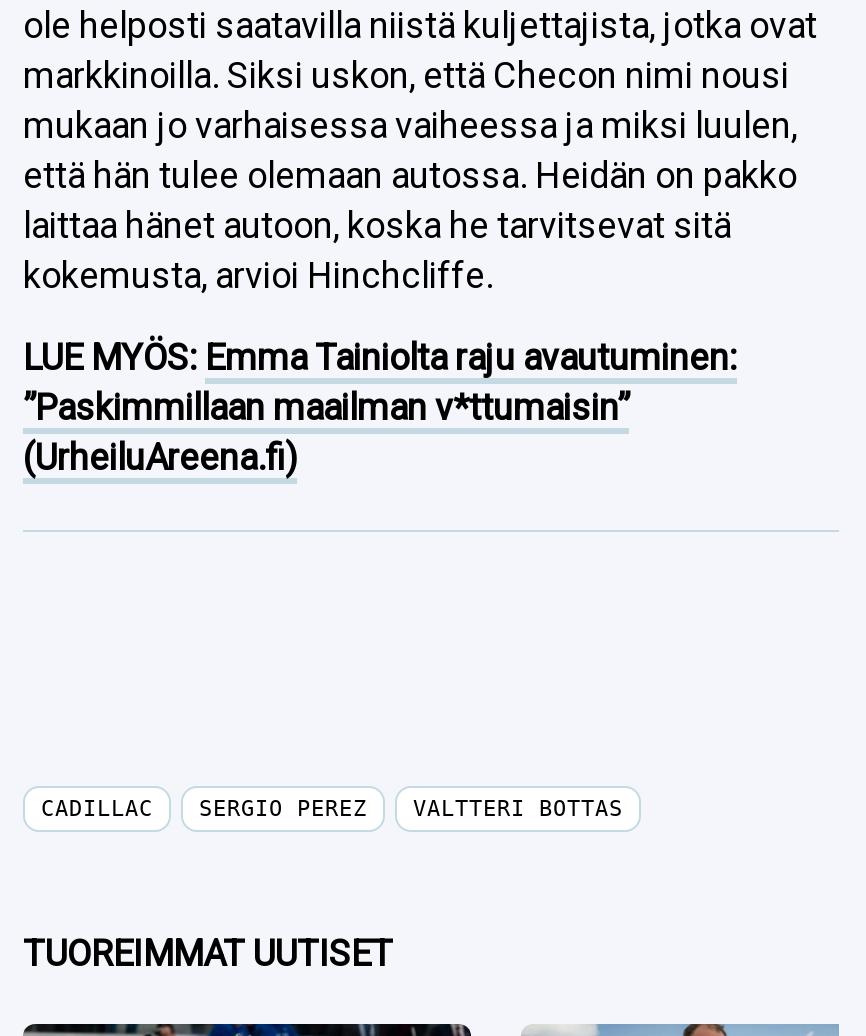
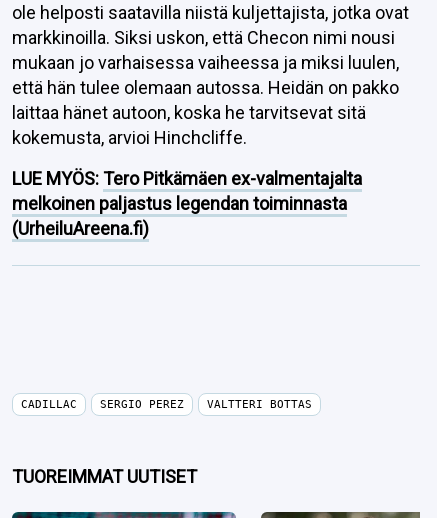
- LUE MYÖS: Emma Tainiolta raju avautuminen:
- ”Paskimmillaan maailman v*ttumaisin”
+ LUE MYÖS: Tero Pitkämäen ex-valmentajalta
+ melkoinen paljastus legendan toiminnasta
